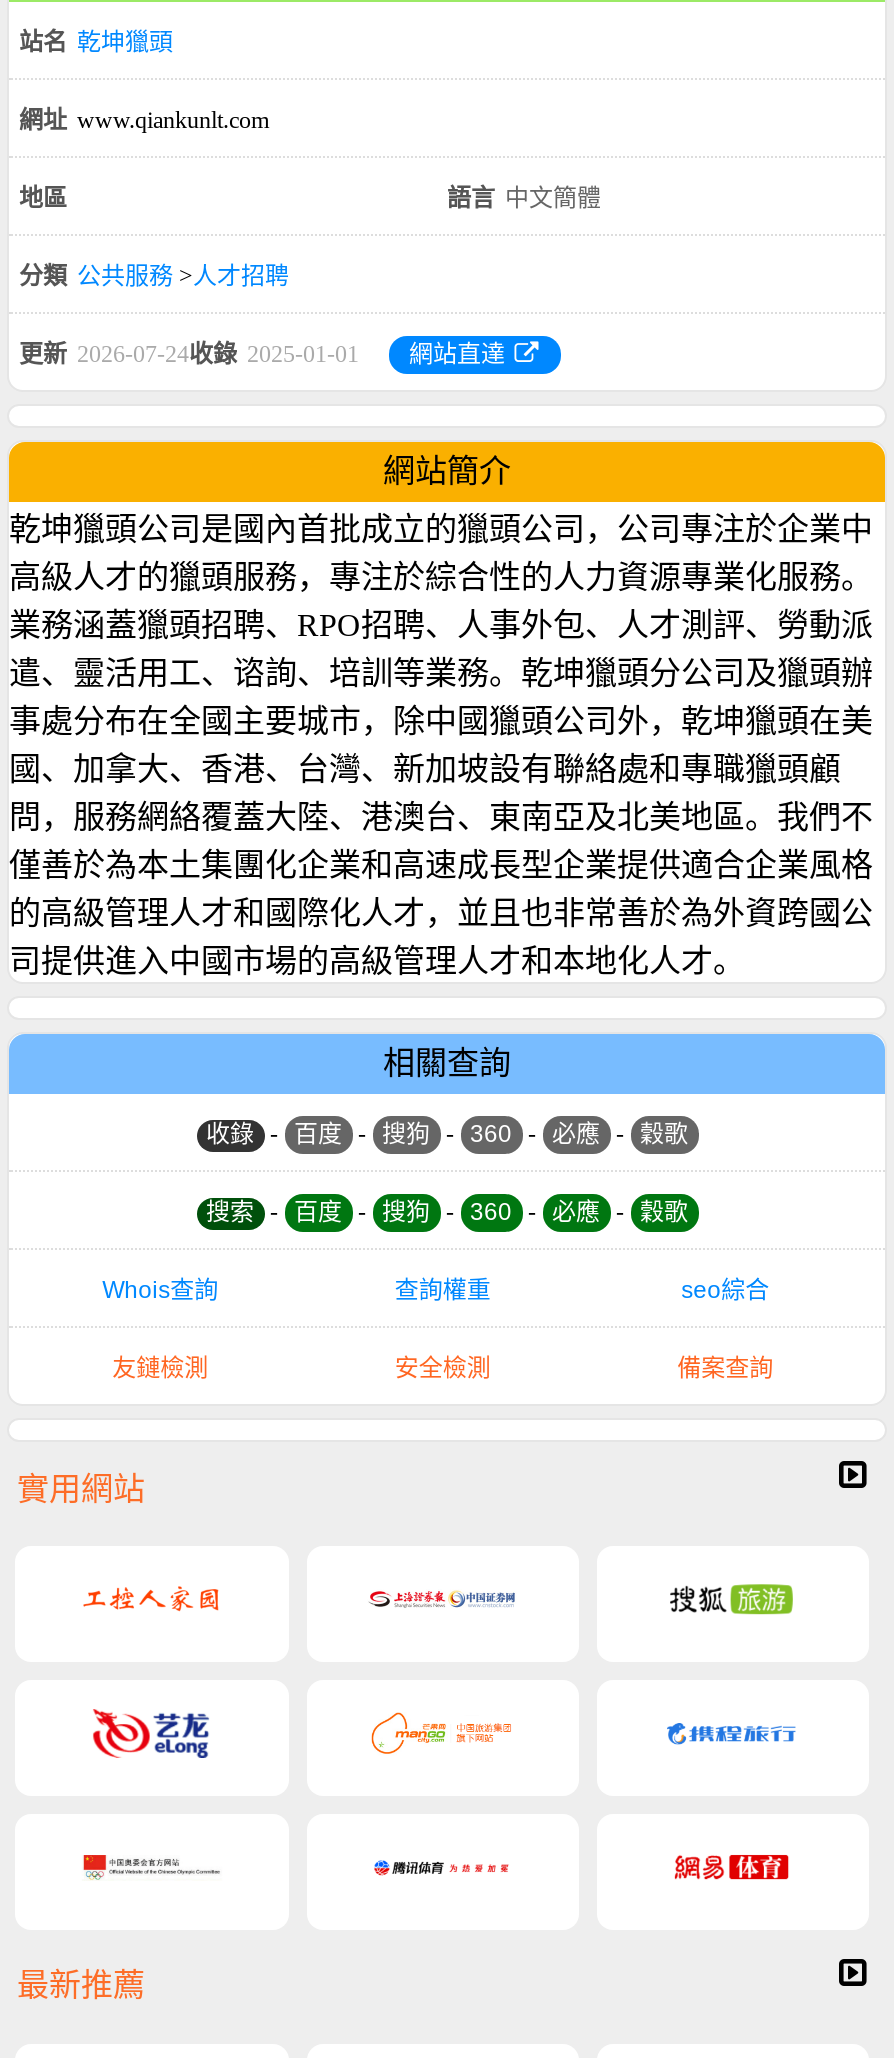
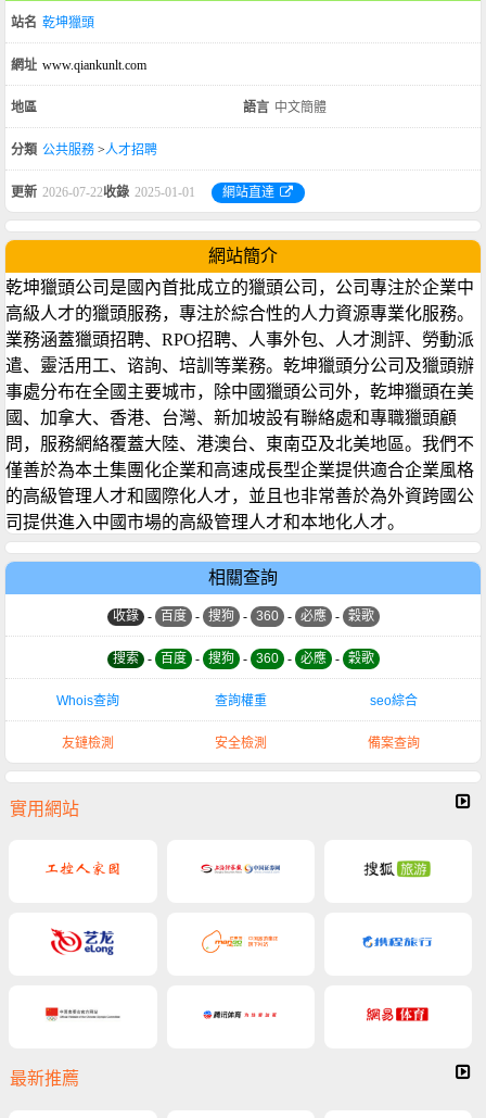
- 更新 2026-07-24收錄 2025-01-01 網站直達
+ 更新 2026-07-22收錄 2025-01-01 網站直達
